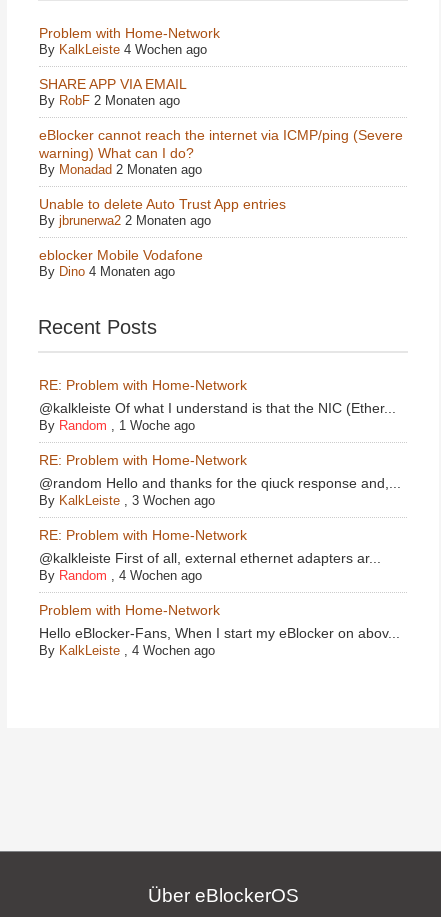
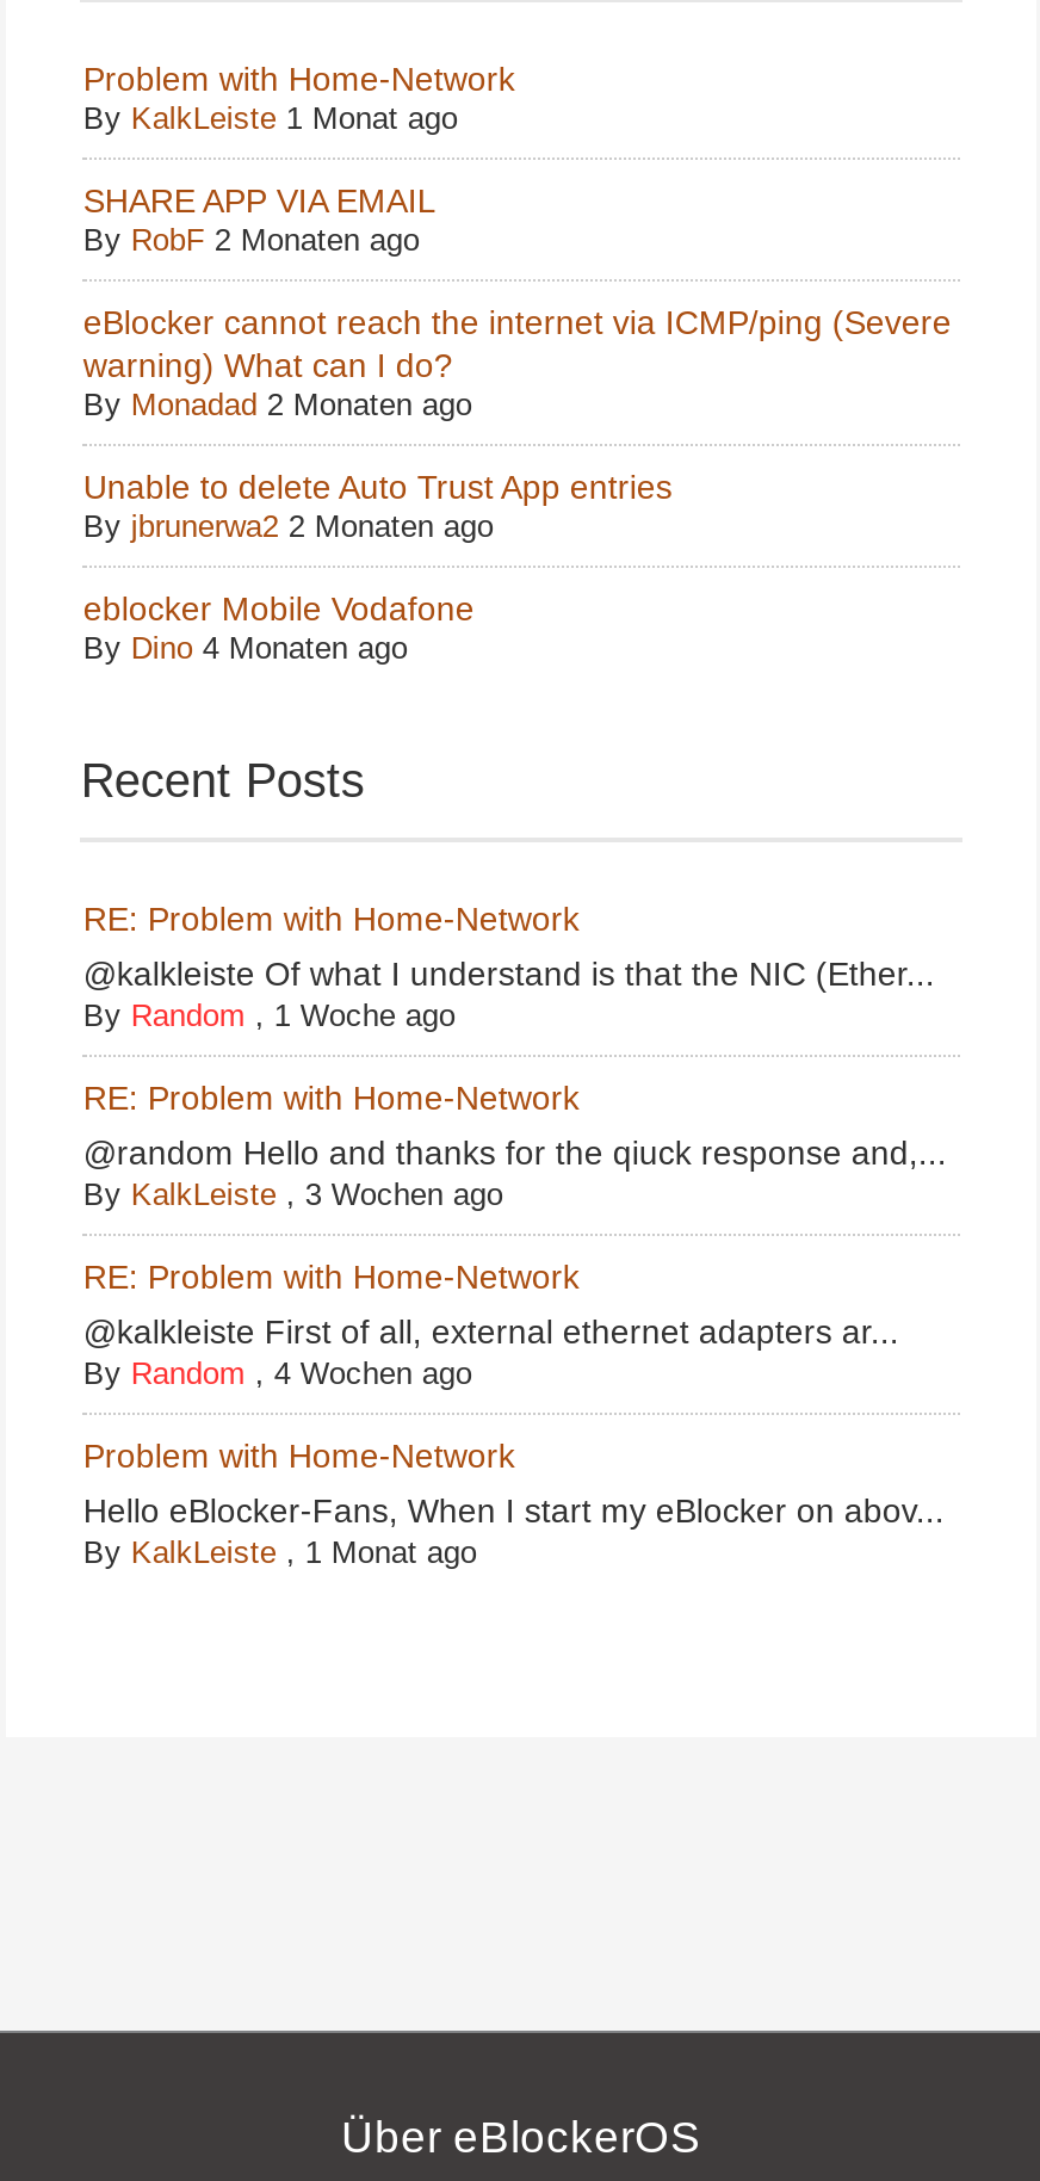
- By KalkLeiste 4 Wochen ago
+ By KalkLeiste 1 Monat ago

- By KalkLeiste, 4 Wochen ago
+ By KalkLeiste, 1 Monat ago
